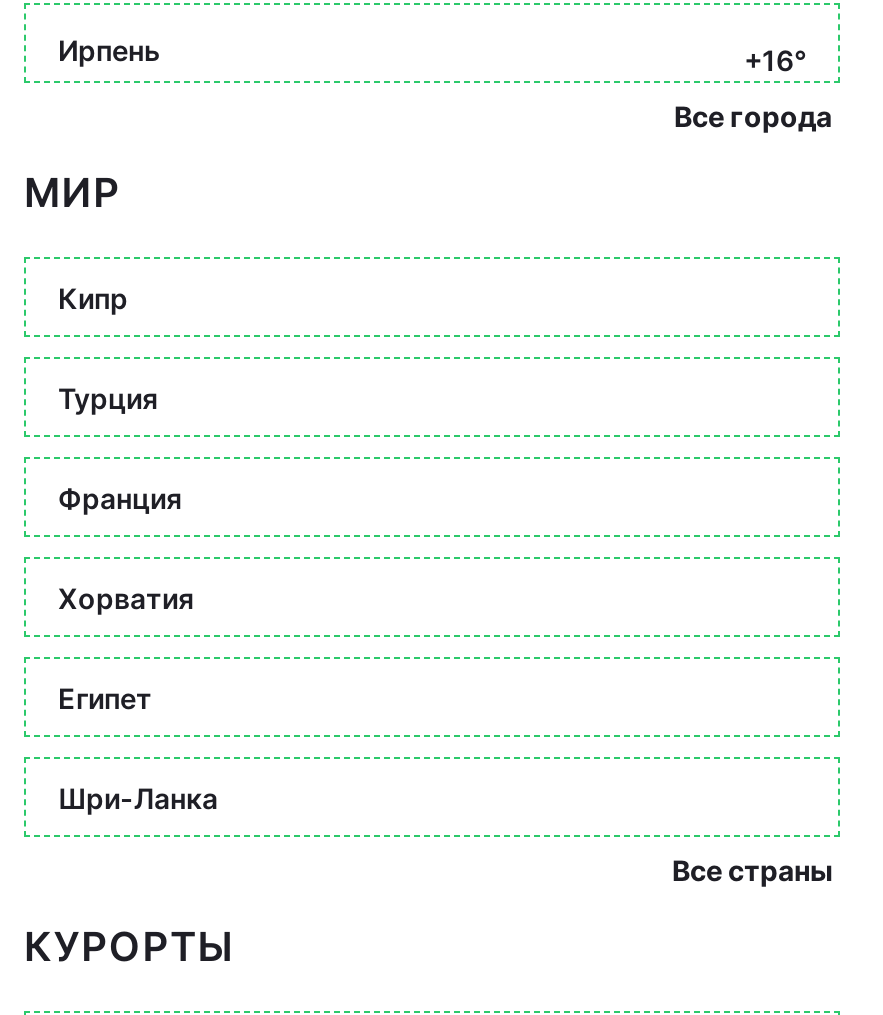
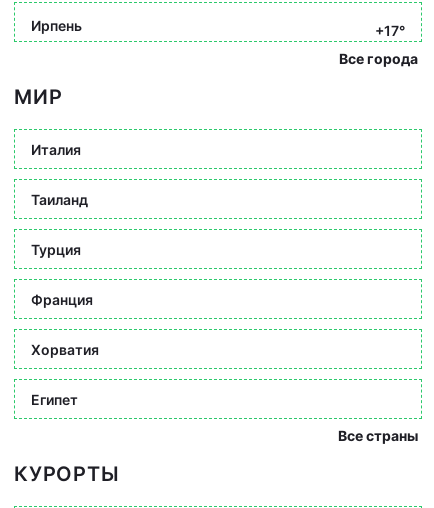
- +16°
+ +17°

- Кипр
+ Италия
+ Таиланд

moved down: Турция | Франция | Хорватия | Египет

- Шри-Ланка
